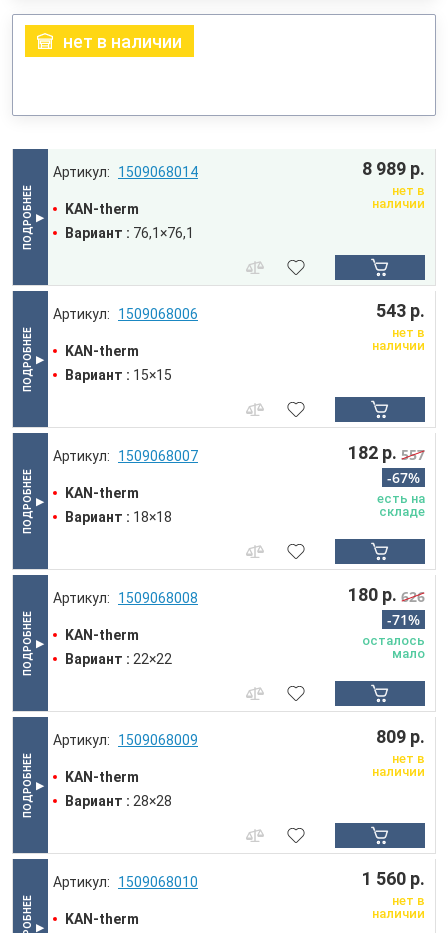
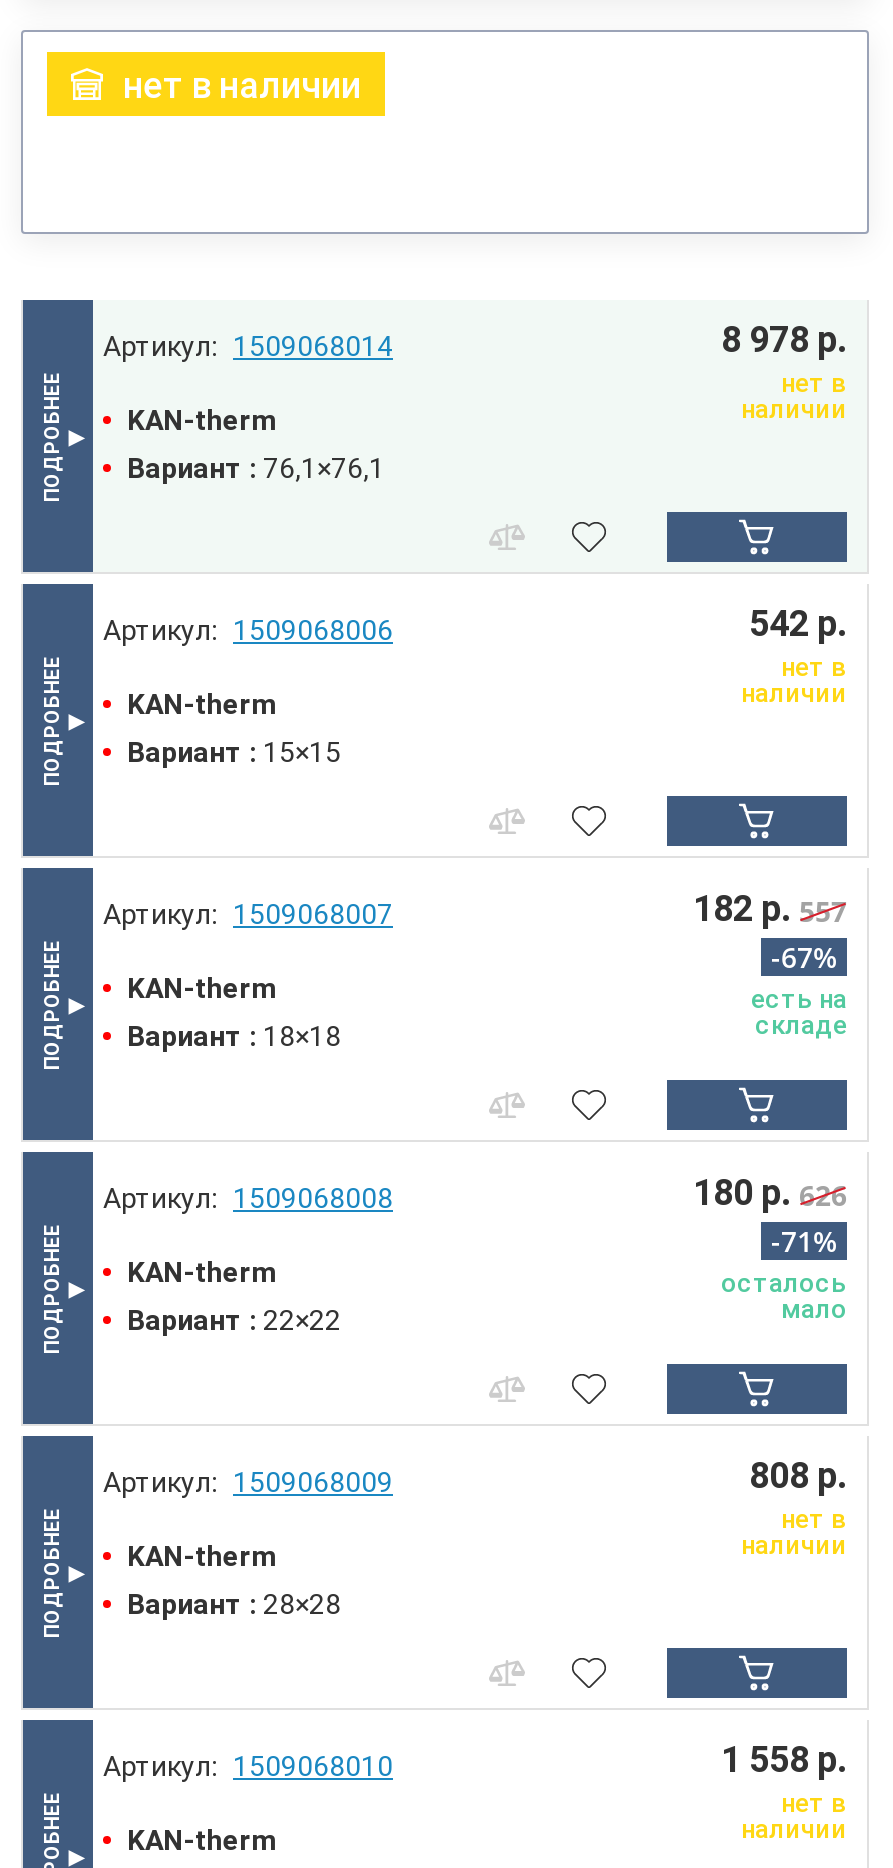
- 8 989 р.
+ 8 978 р.

- 543 р.
+ 542 р.

- 809 р.
+ 808 р.

- 1 560 р.
+ 1 558 р.
